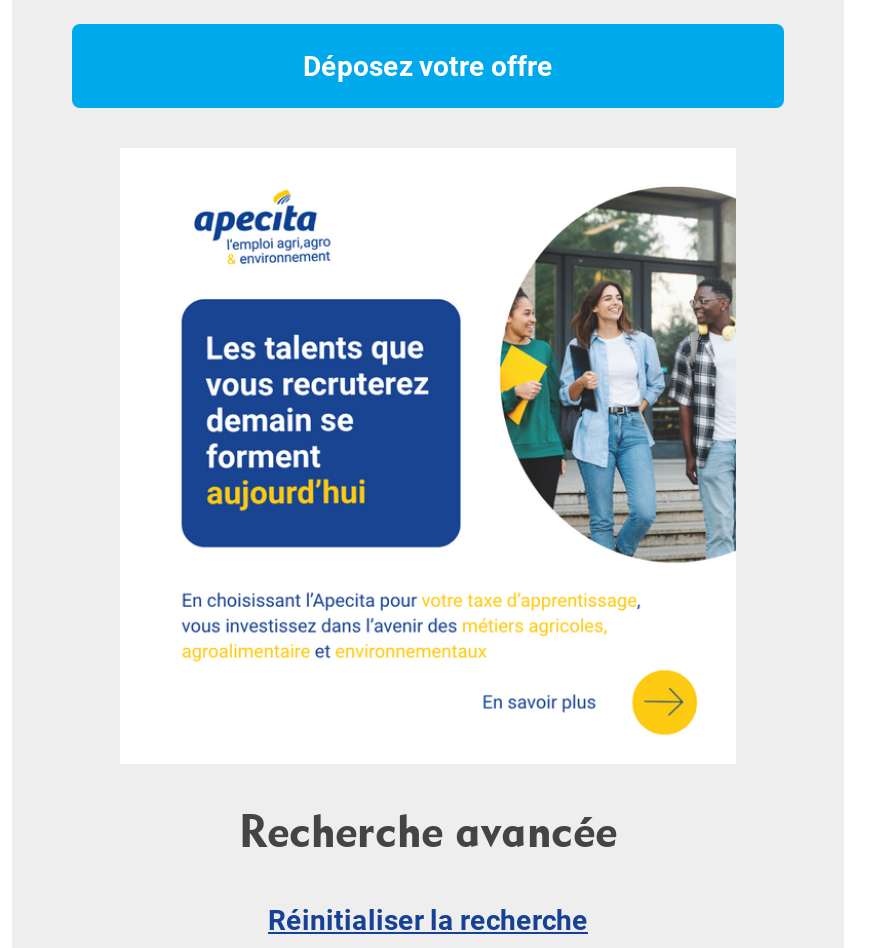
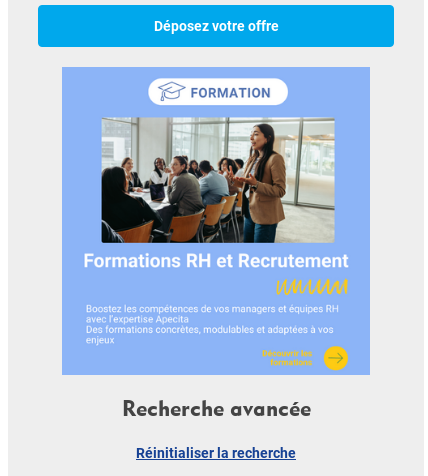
- [image]
+ [image]
